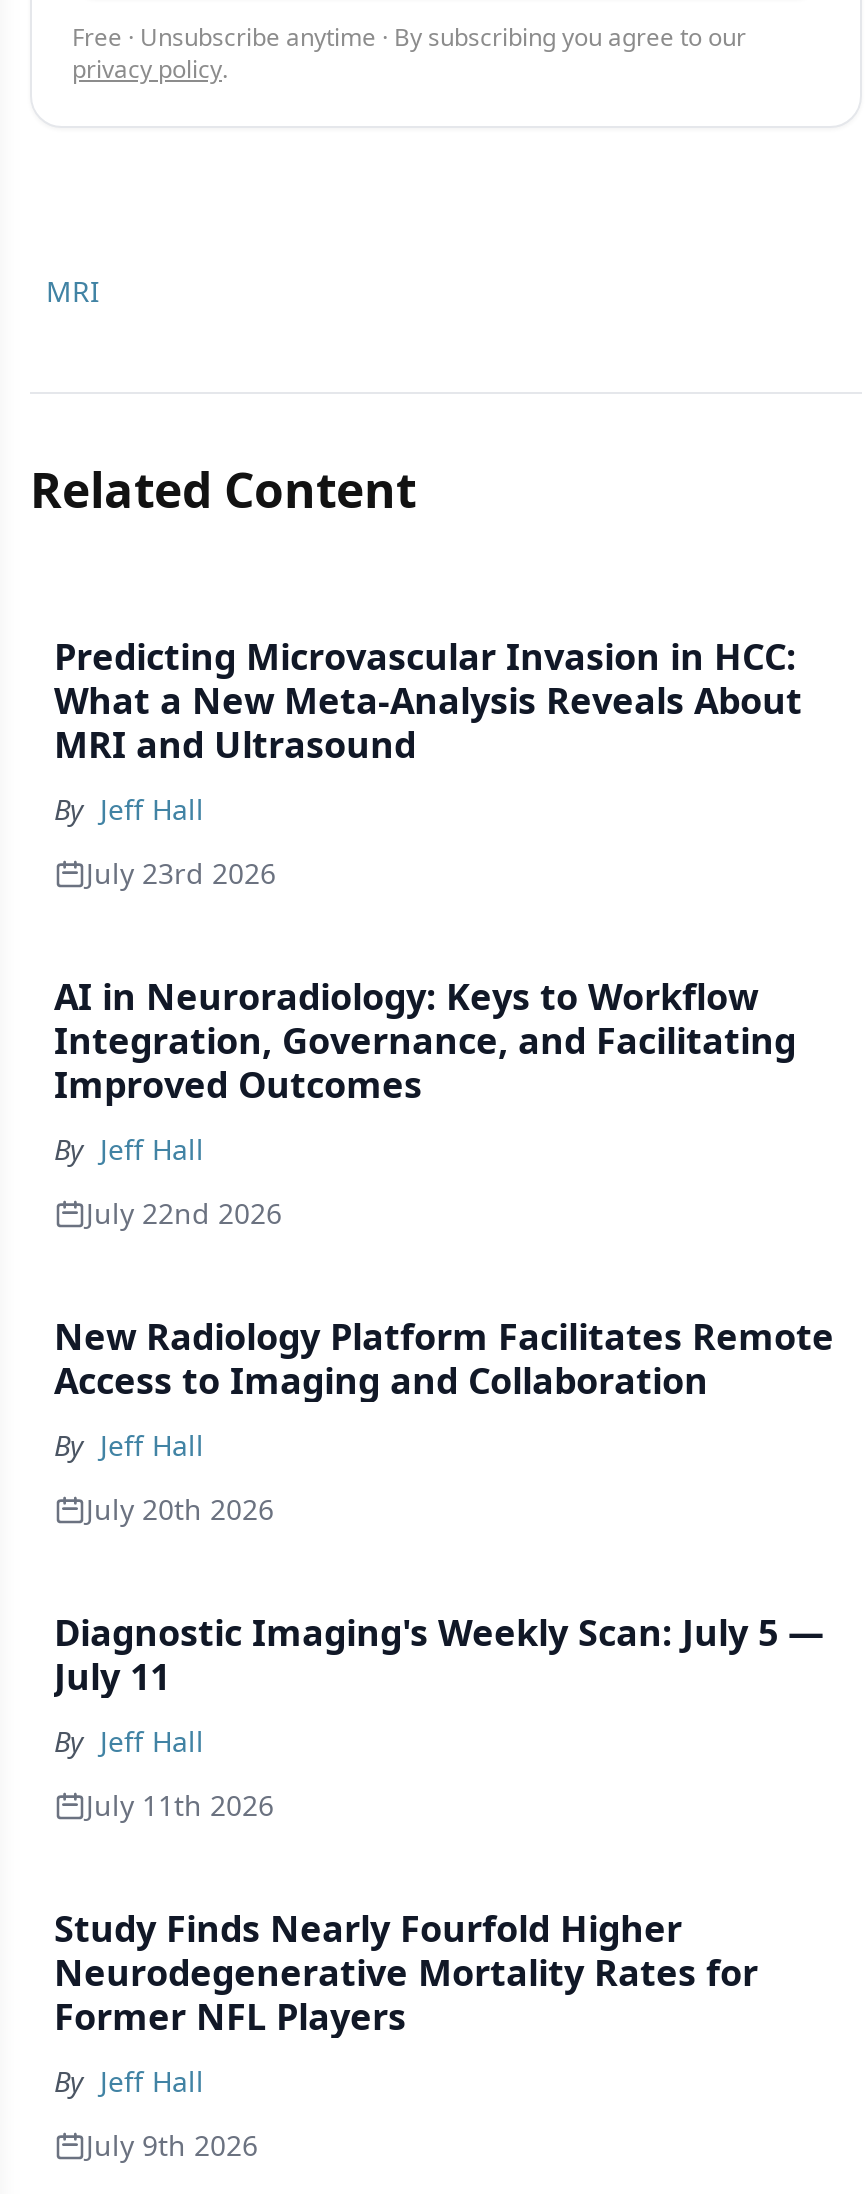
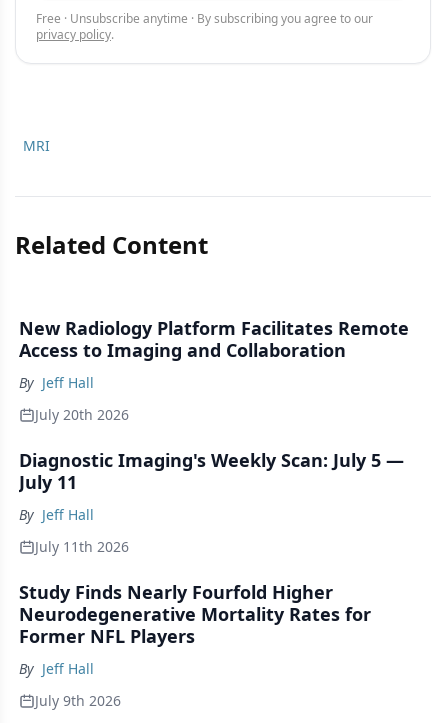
- Predicting Microvascular Invasion in HCC:
- What a New Meta-Analysis Reveals About
- MRI and Ultrasound
- By Jeff Hall
- July 23rd 2026
- AI in Neuroradiology: Keys to Workflow
- Integration, Governance, and Facilitating
- Improved Outcomes
- By Jeff Hall
- July 22nd 2026
